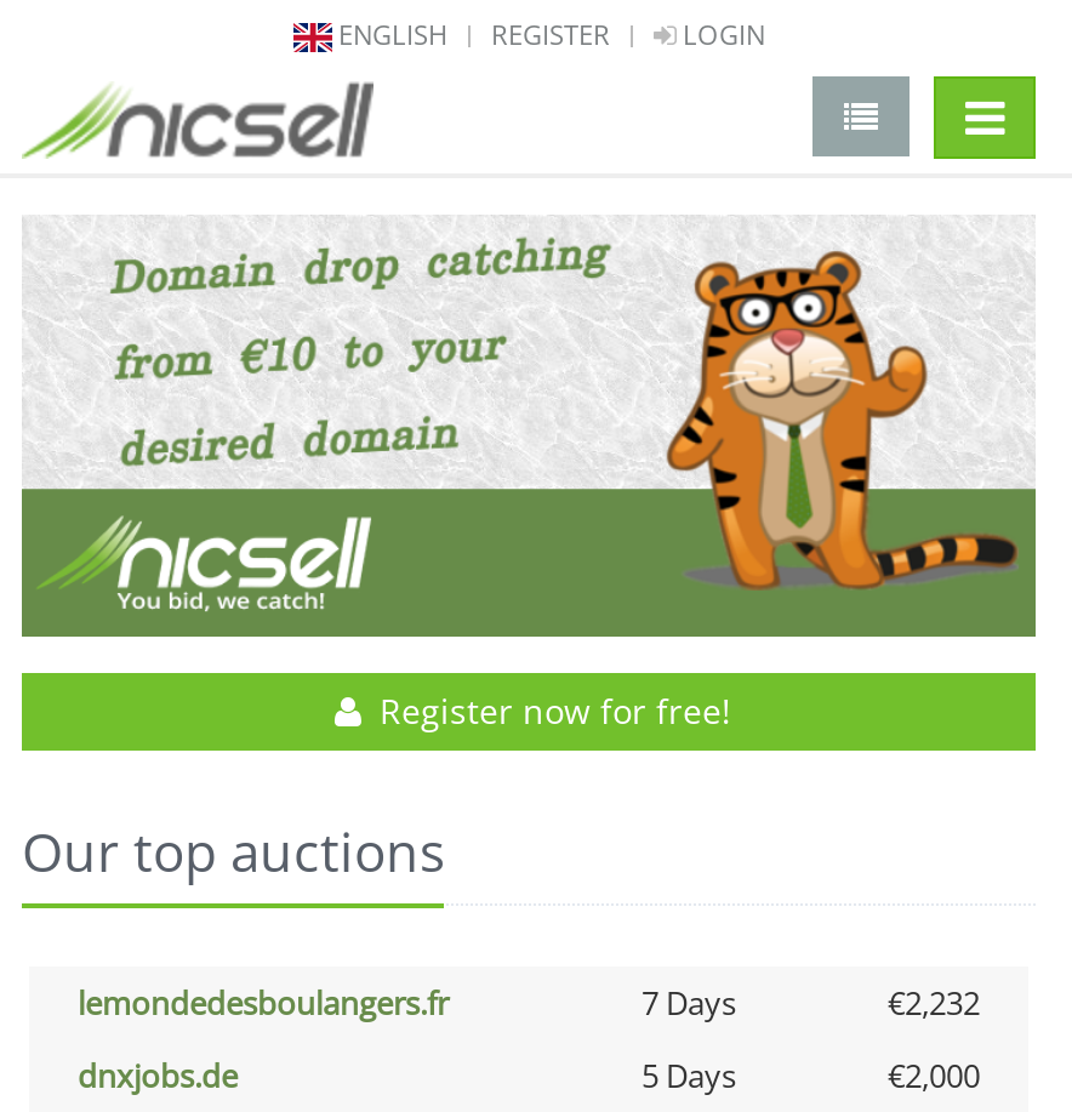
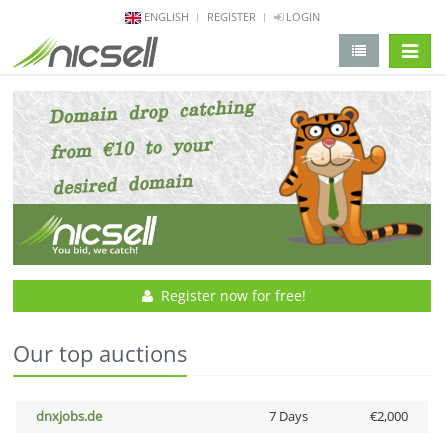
- lemondedesboulangers.fr
- 7 Days
- €2,232

- 5 Days
+ 7 Days
